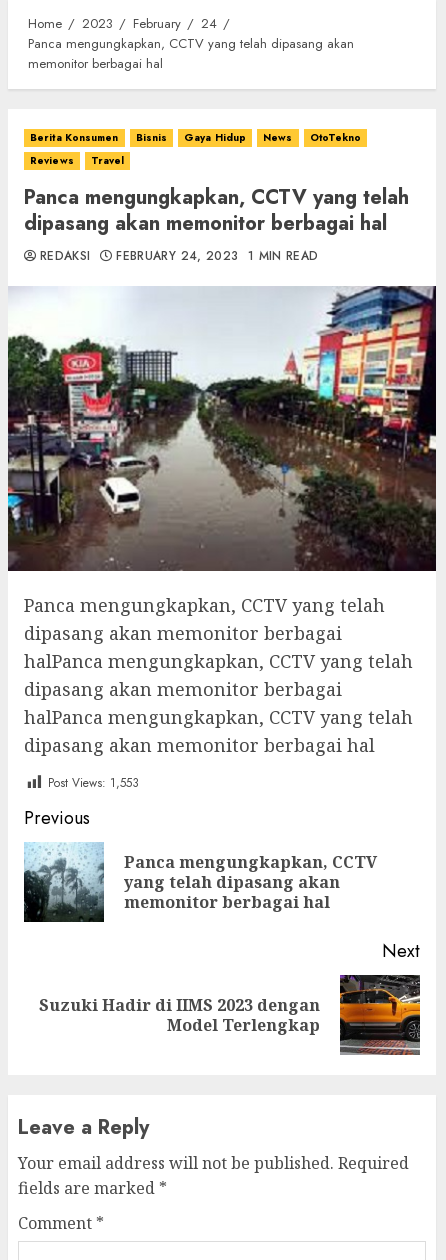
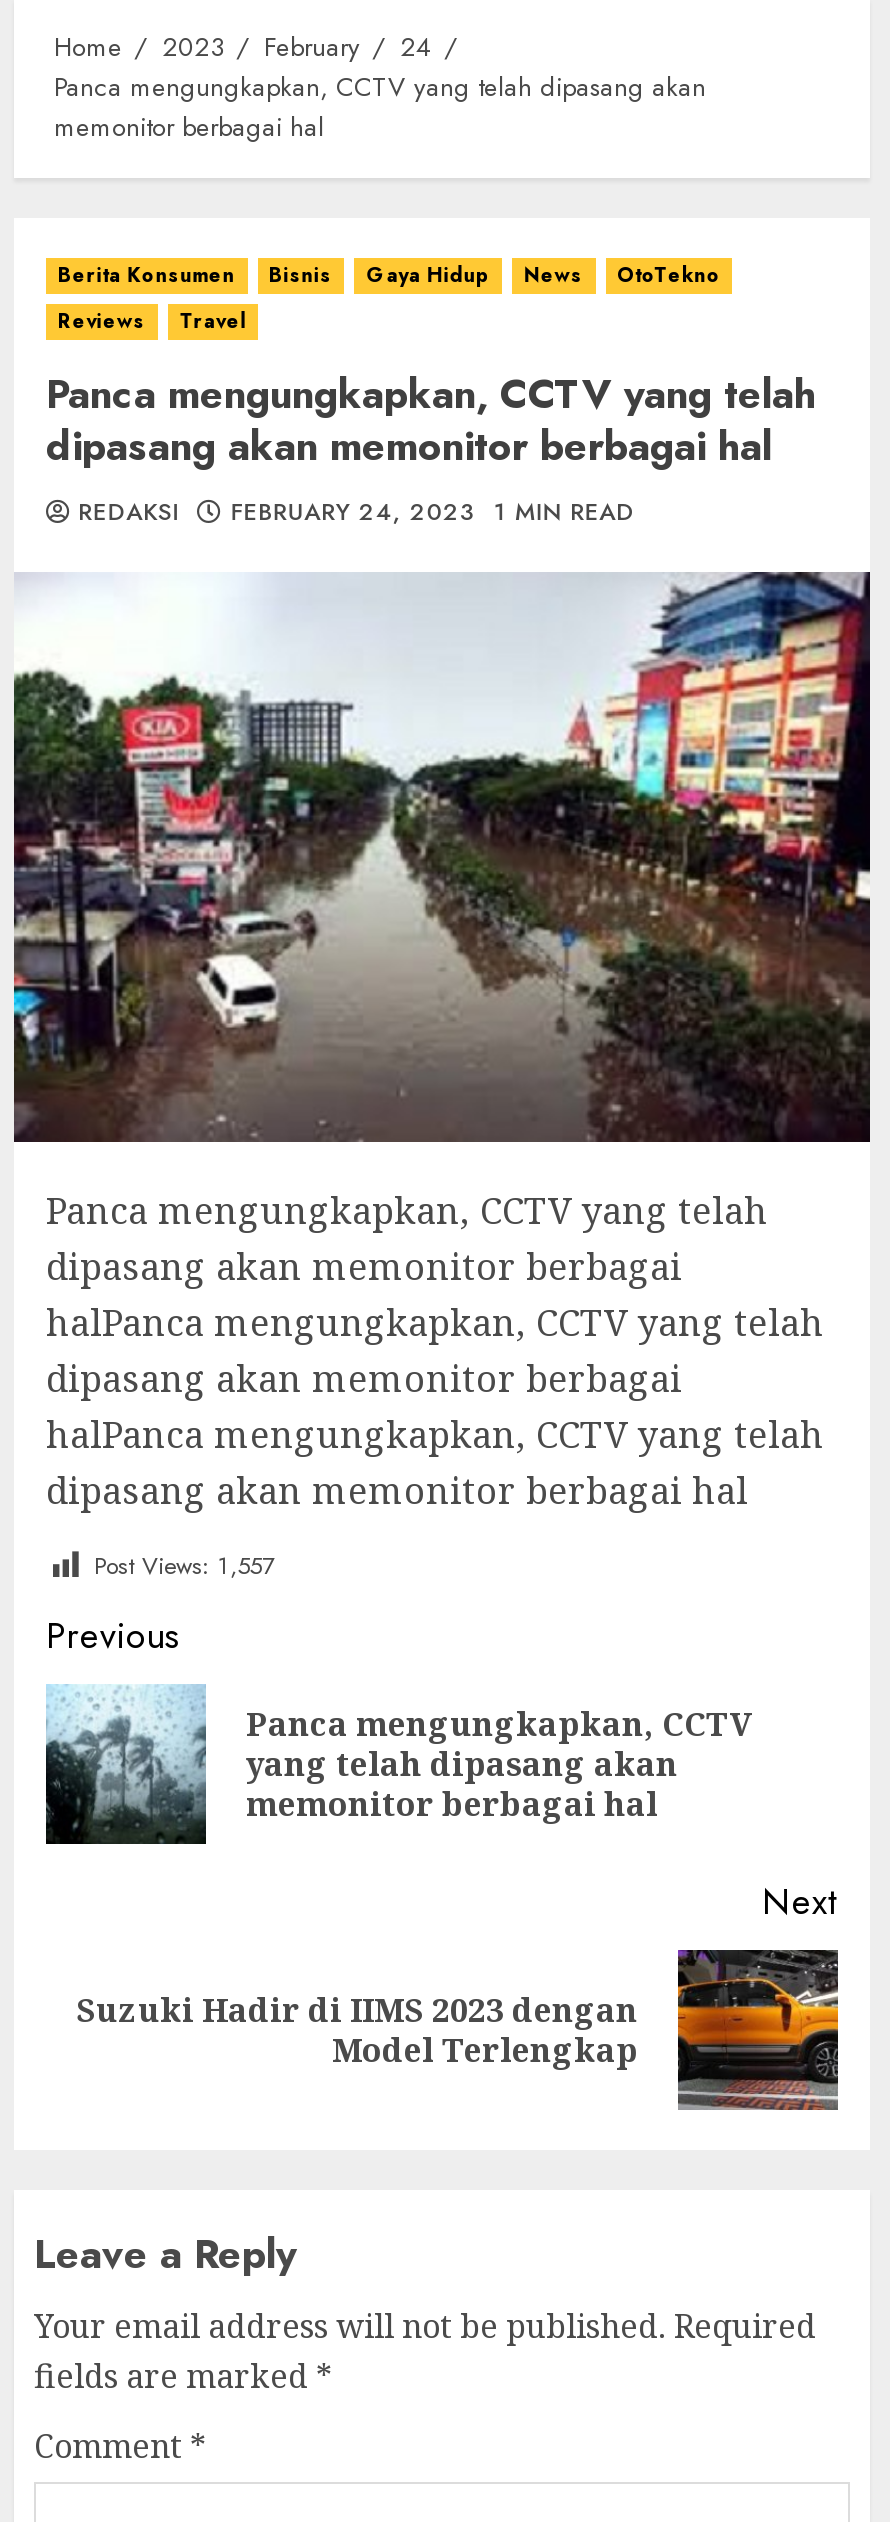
- Post Views: 1,553
+ Post Views: 1,557
